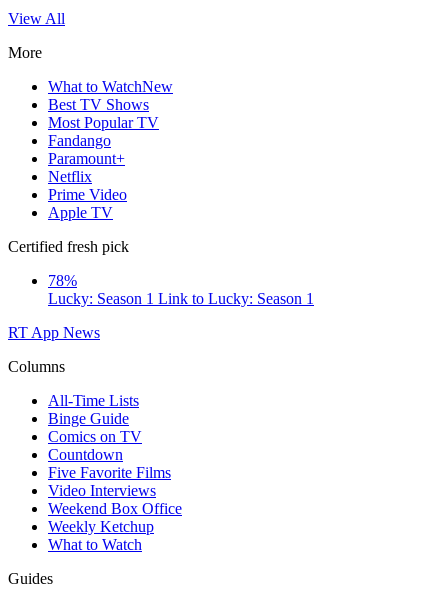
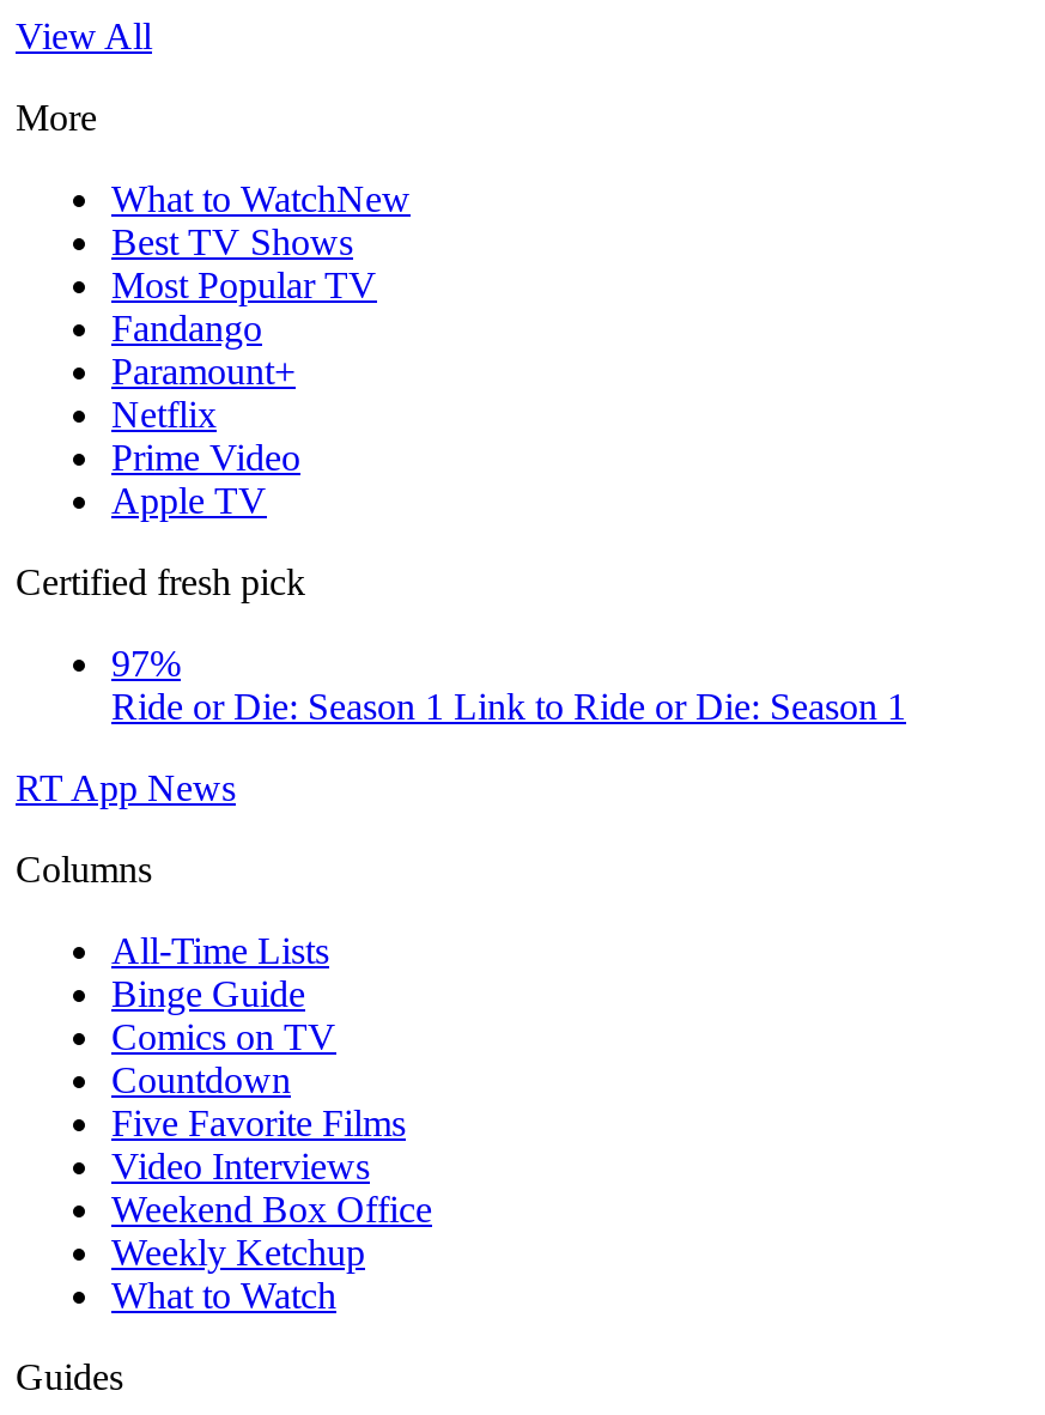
- 78%
- Lucky: Season 1 Link to Lucky: Season 1
+ 97%
+ Ride or Die: Season 1 Link to Ride or Die: Season 1
